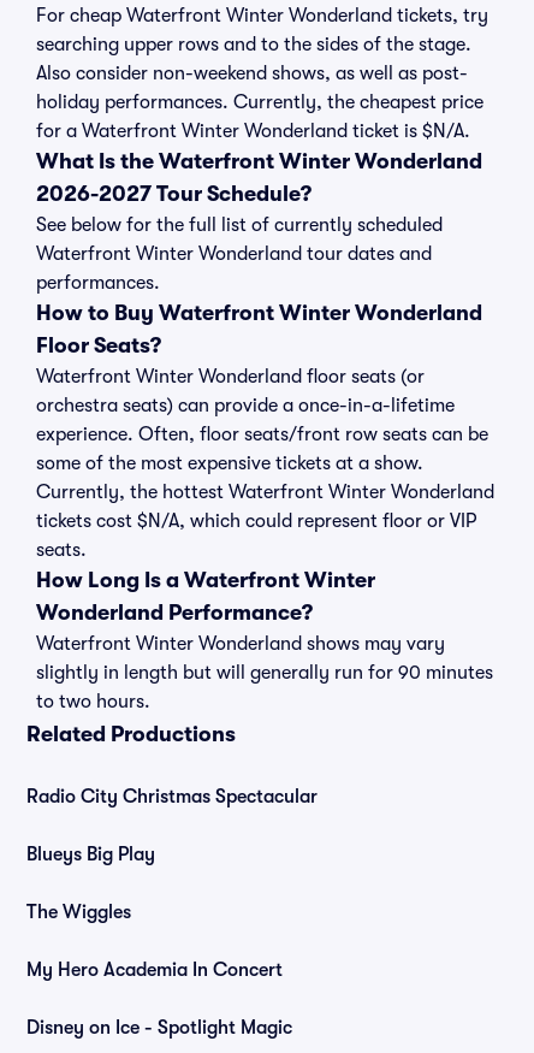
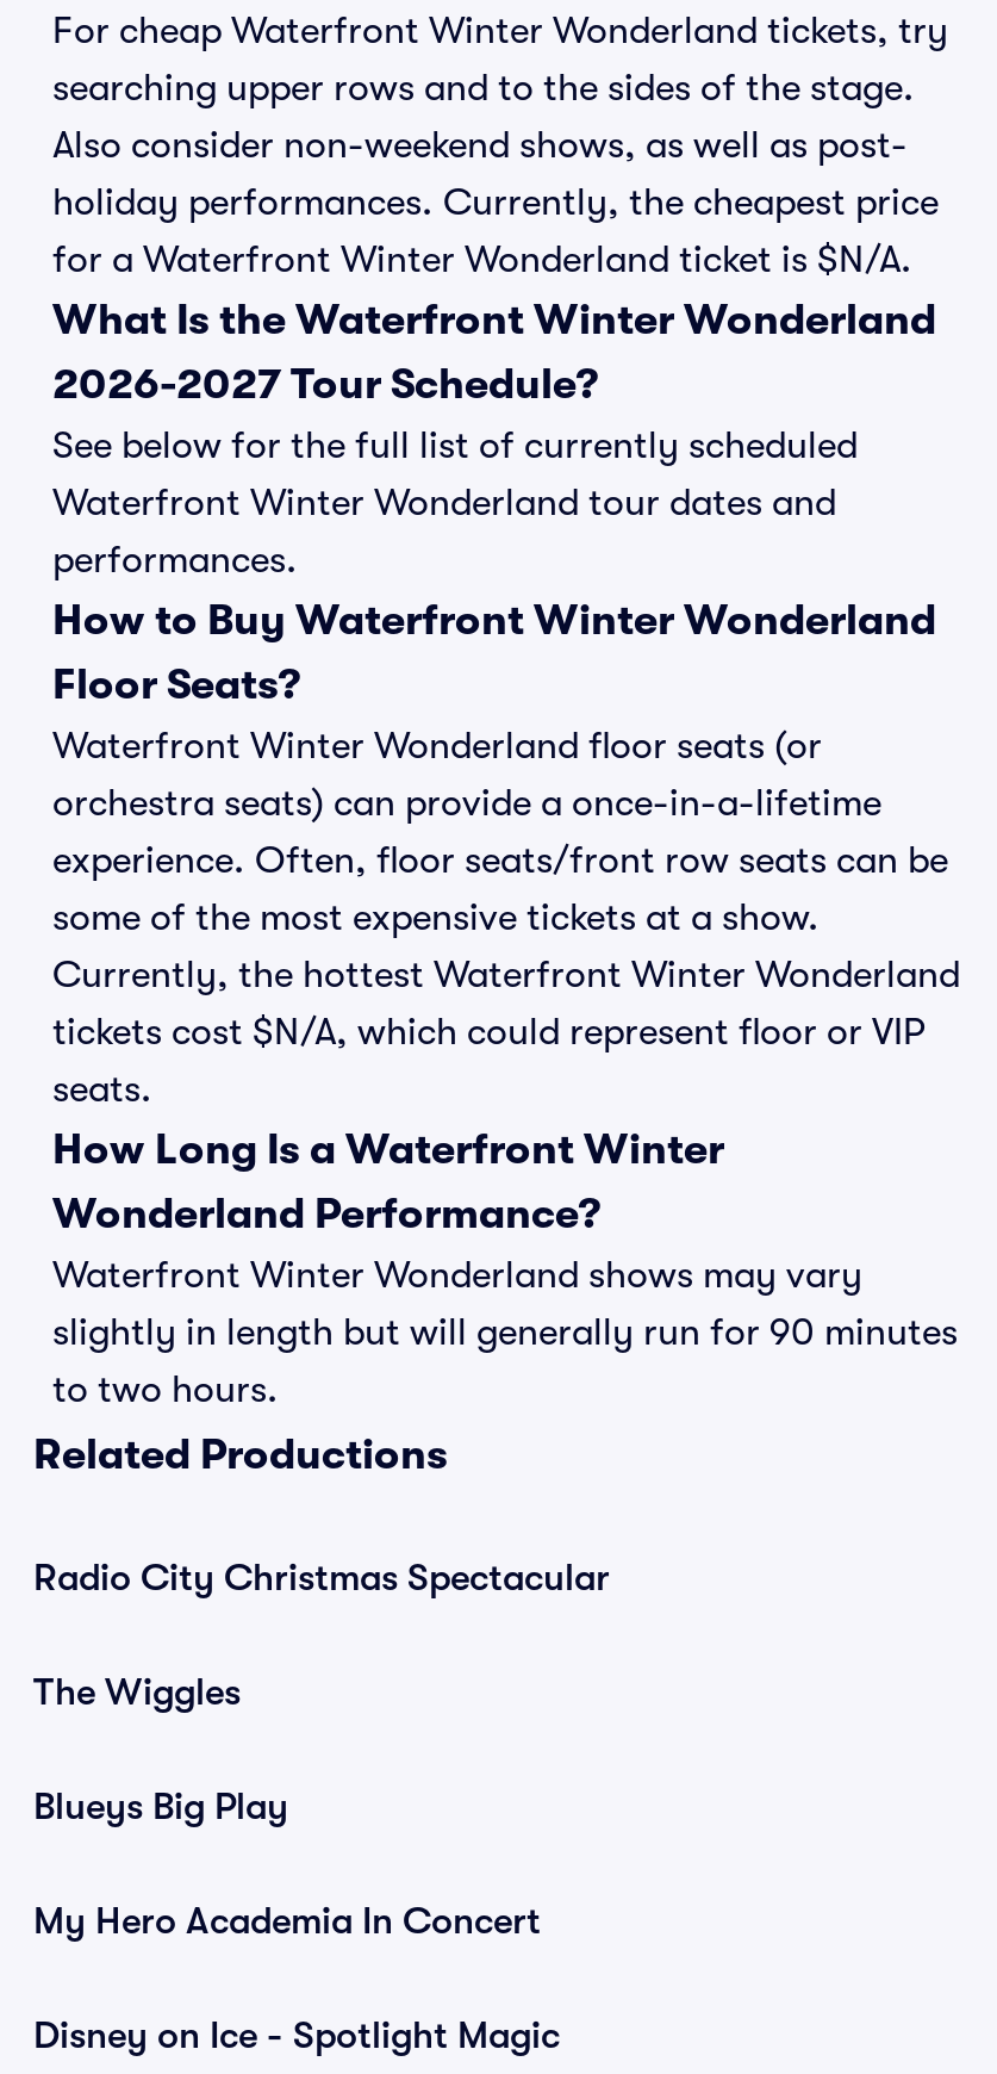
moved down: Blueys Big Play

moved up: The Wiggles
